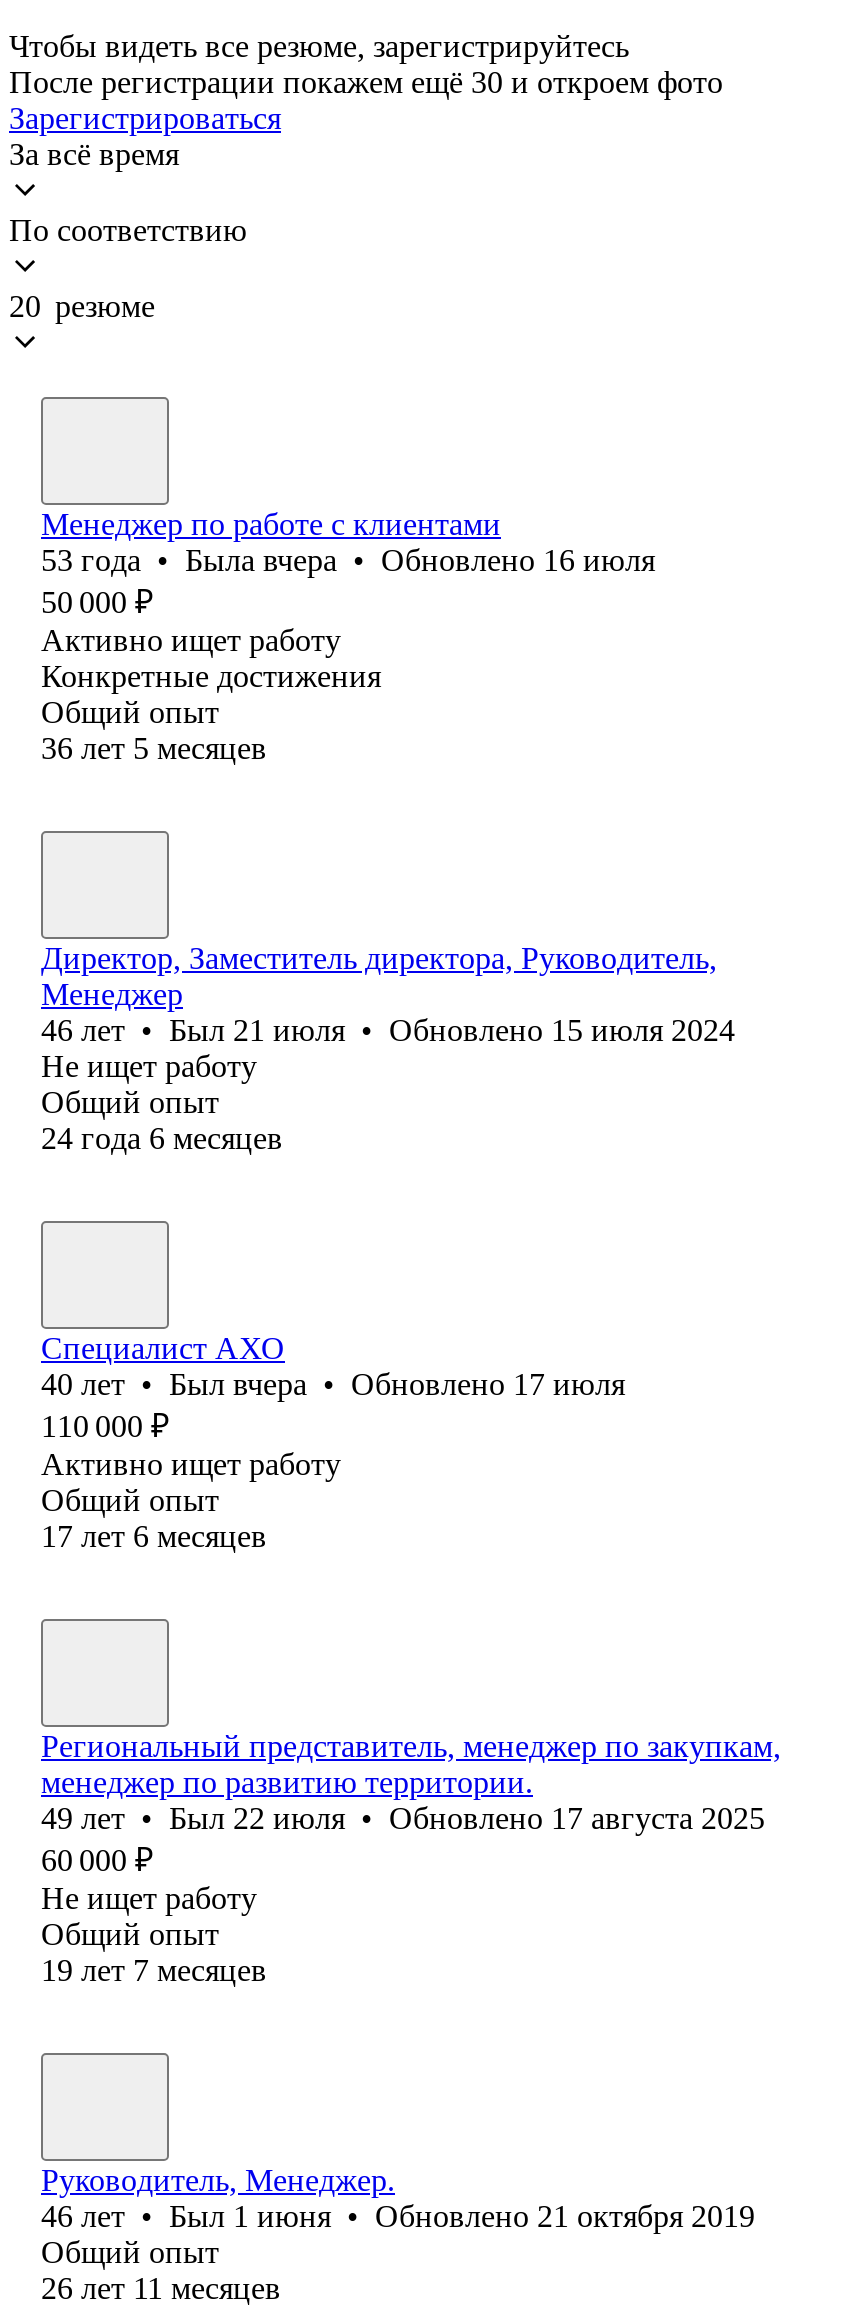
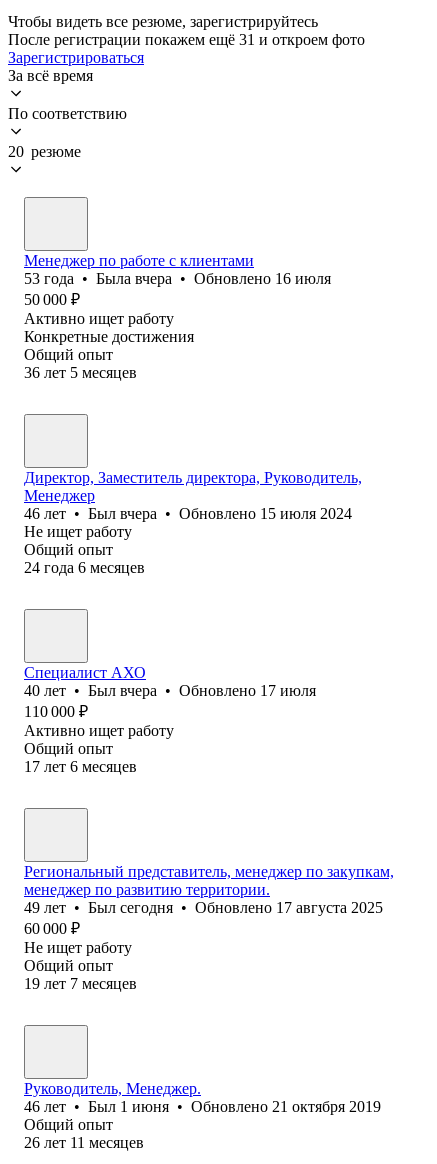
- После регистрации покажем ещё 30 и откроем фото
+ После регистрации покажем ещё 31 и откроем фото

- 46 лет • Был 21 июля • Обновлено 15 июля 2024
+ 46 лет • Был вчера • Обновлено 15 июля 2024

- 49 лет • Был 22 июля • Обновлено 17 августа 2025
+ 49 лет • Был сегодня • Обновлено 17 августа 2025
